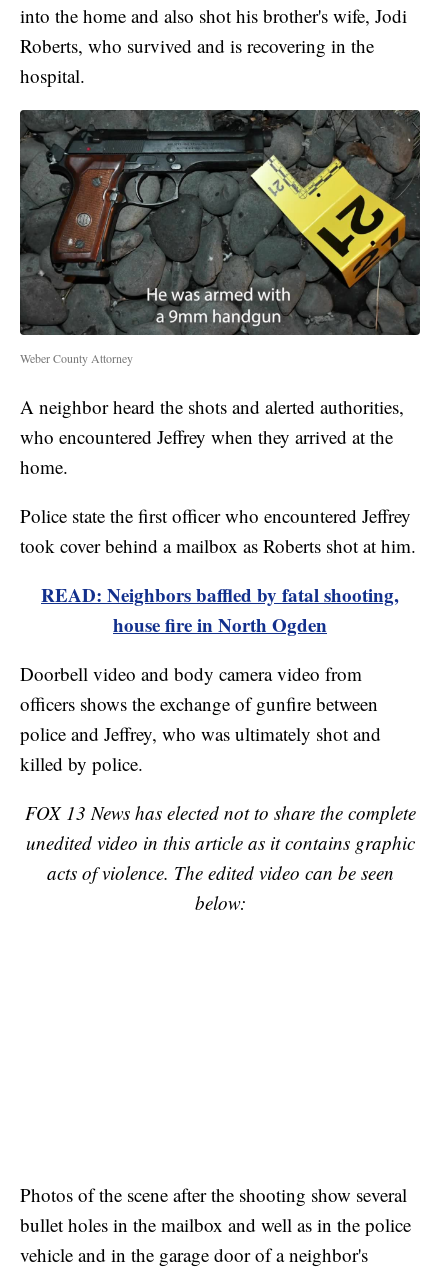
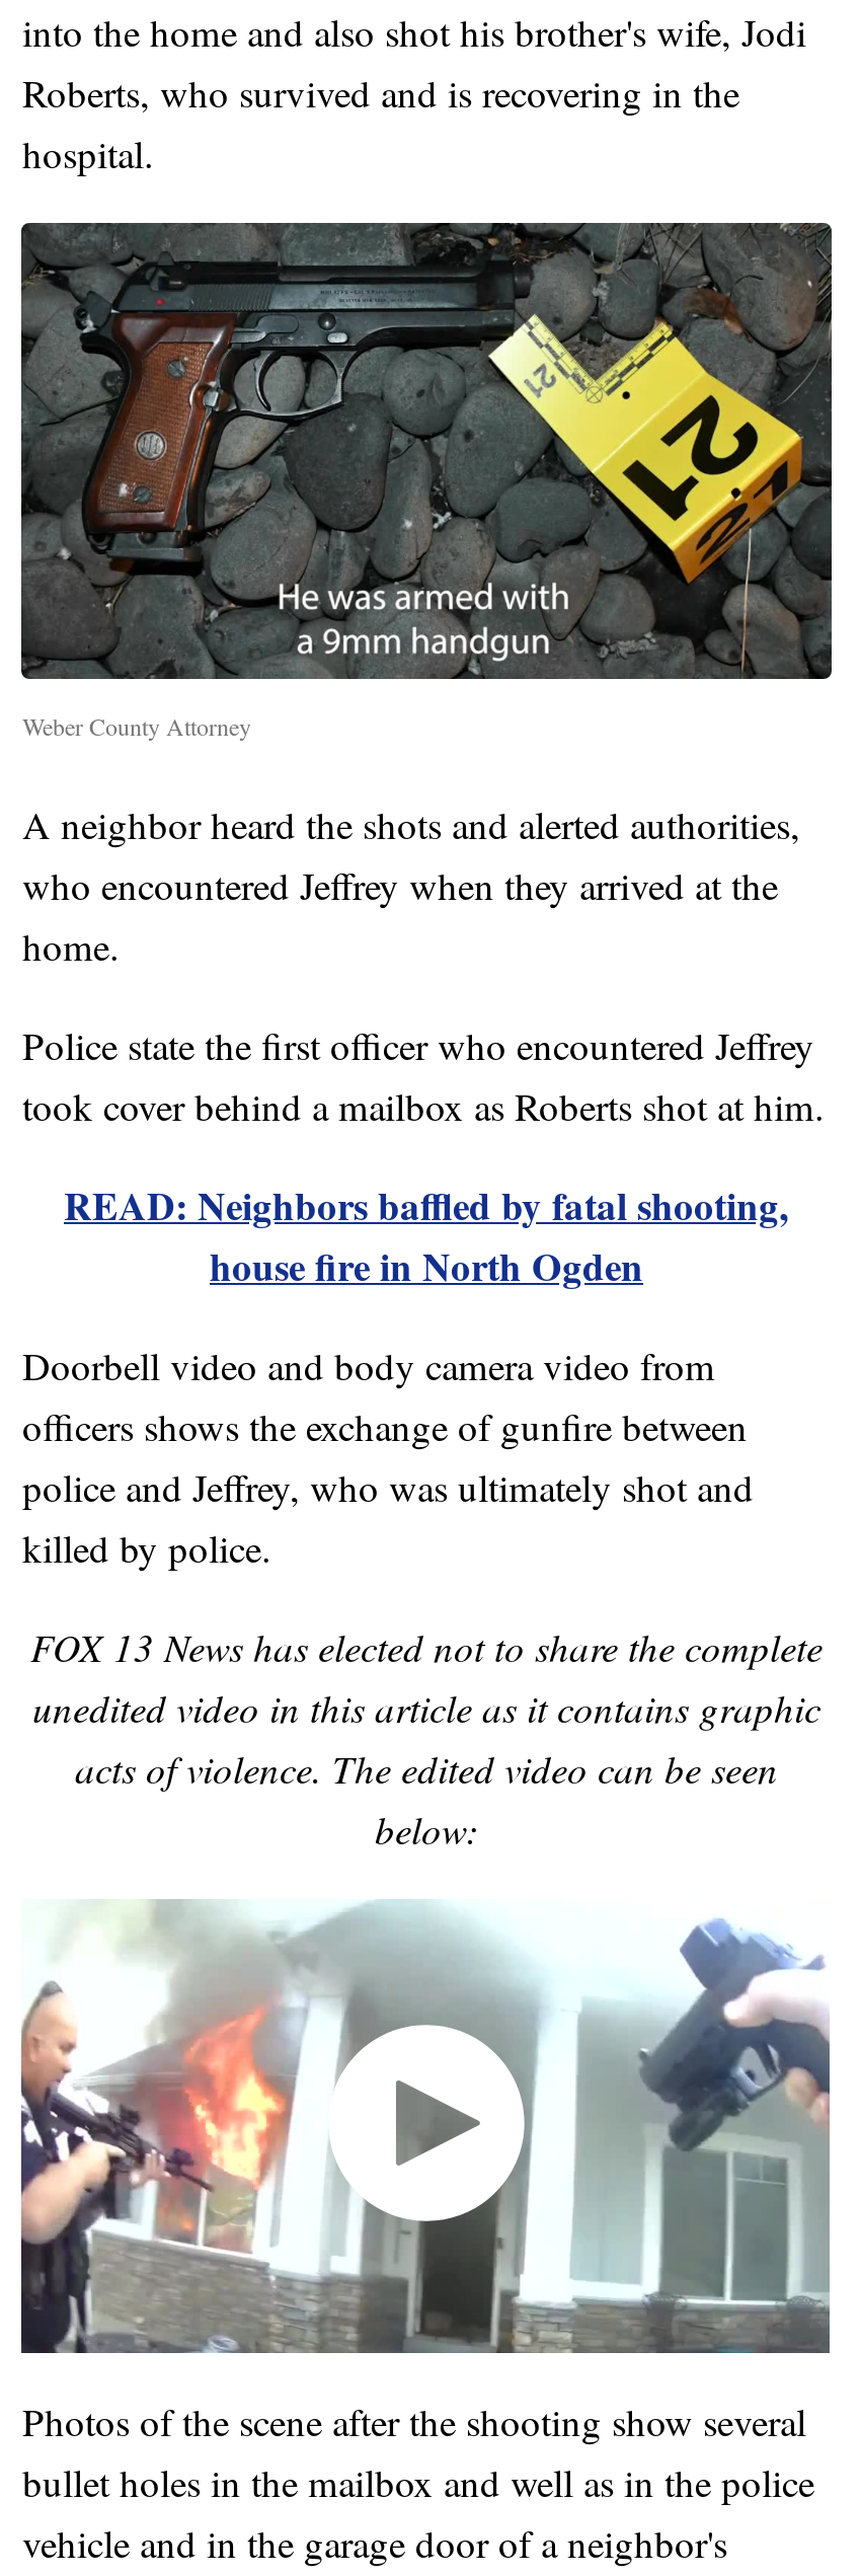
+ [image]
